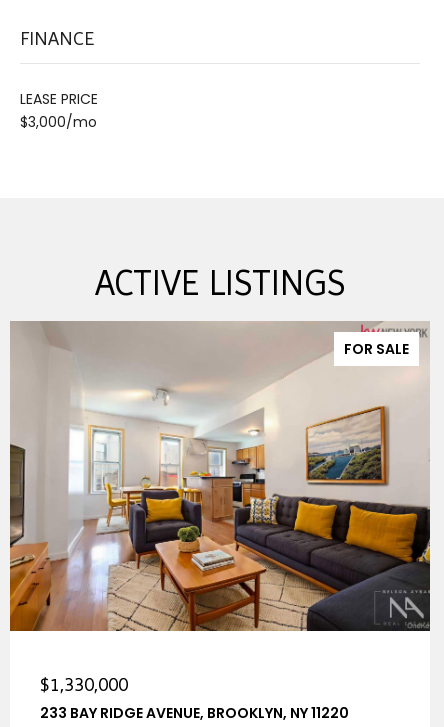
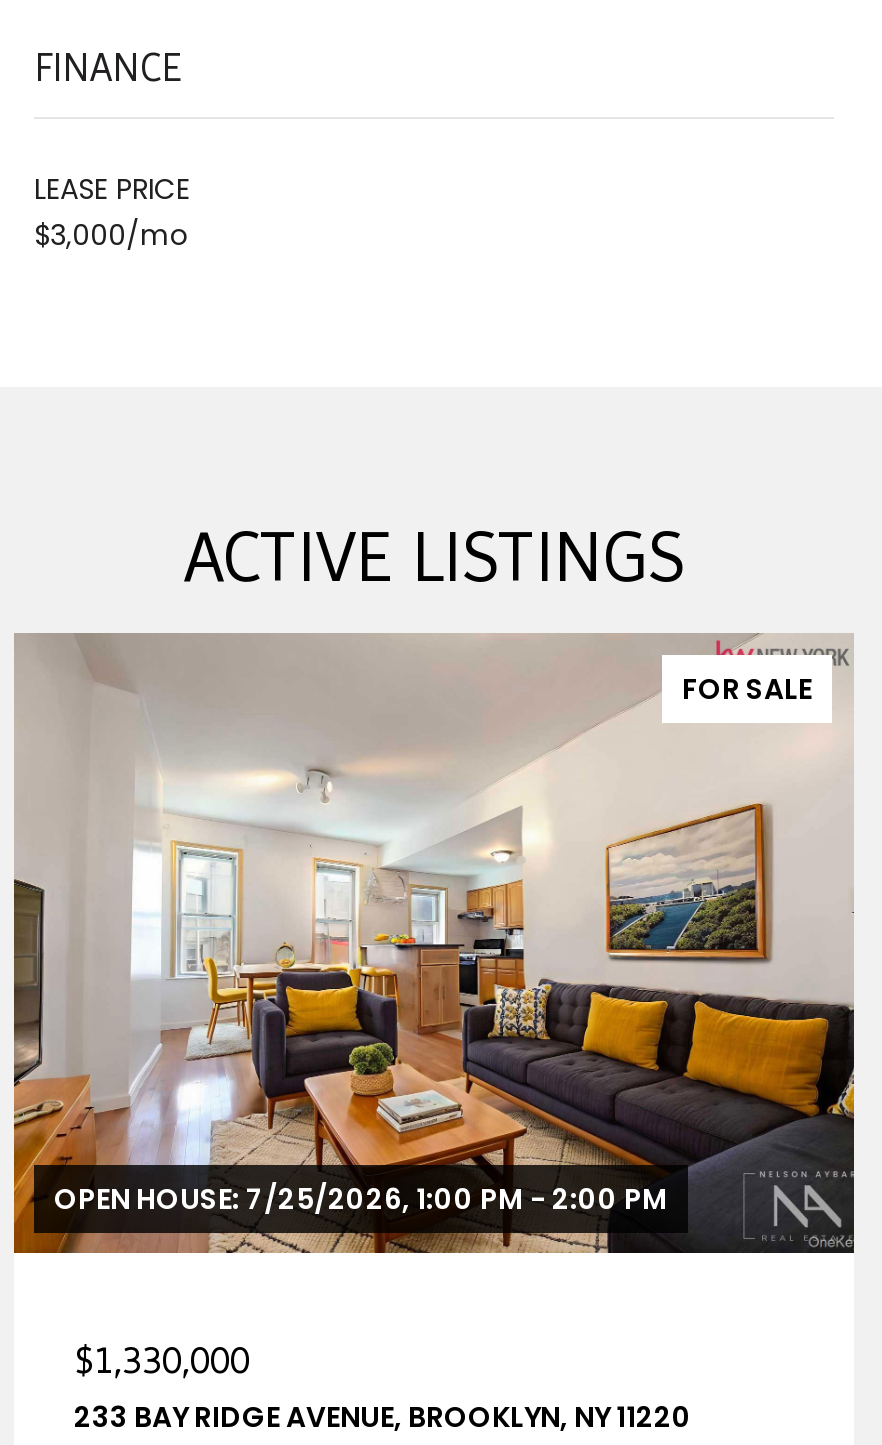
+ OPEN HOUSE: 7/25/2026, 1:00 PM - 2:00 PM
